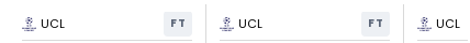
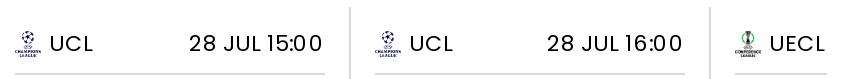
- FT
+ 28 JUL 15:00

- FT
+ 28 JUL 16:00

- UCL
+ UECL
